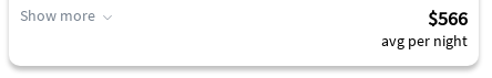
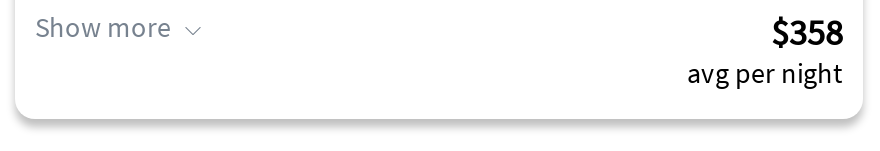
- $566
+ $358
